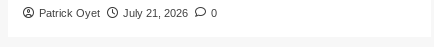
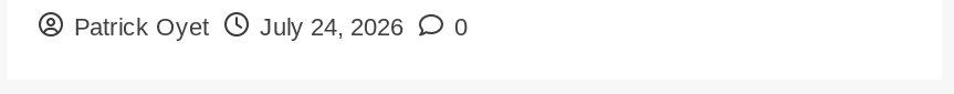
- Patrick Oyet July 21, 2026 0
+ Patrick Oyet July 24, 2026 0
